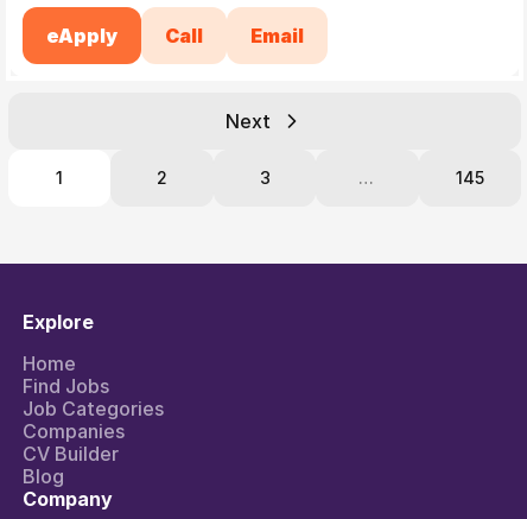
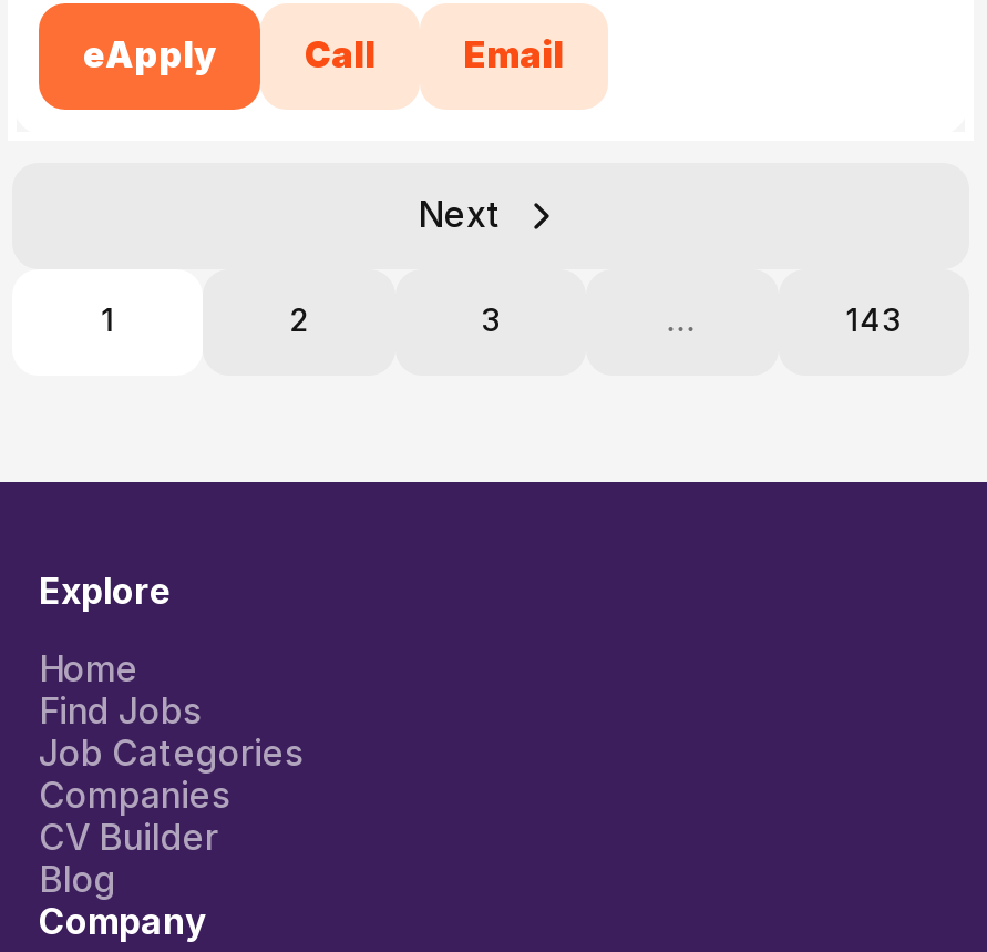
- 145
+ 143
